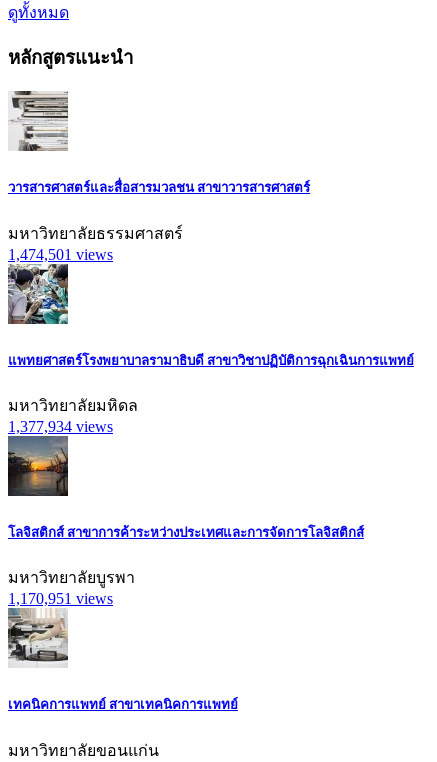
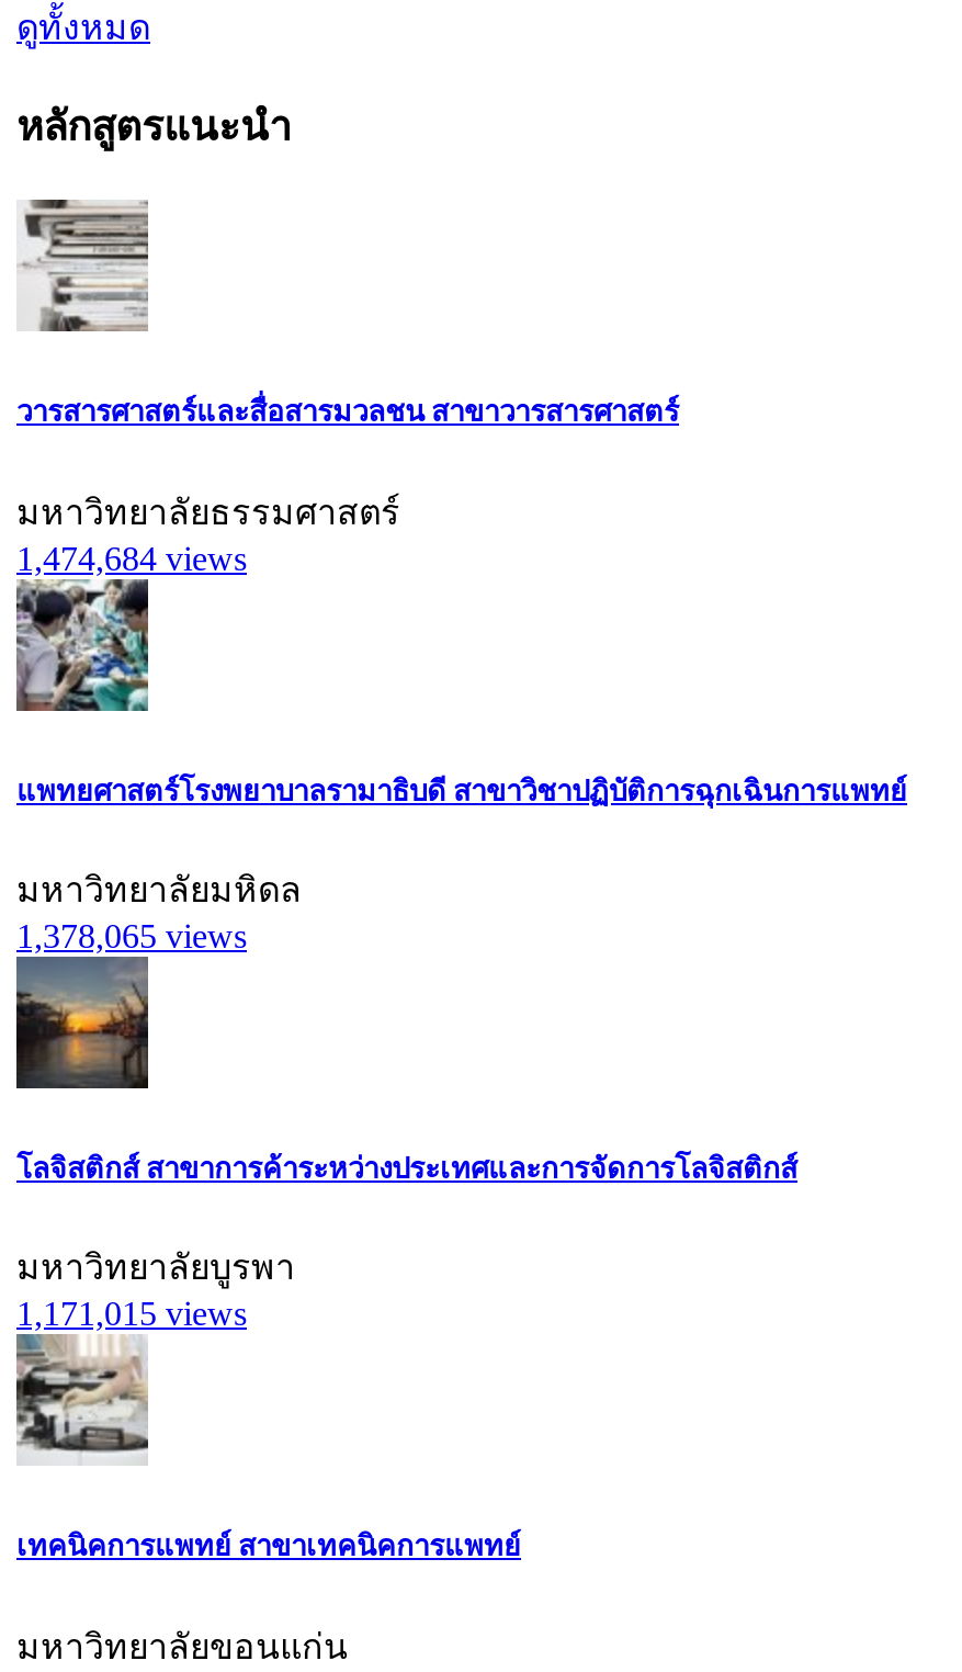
- 1,474,501 views
+ 1,474,684 views

- 1,377,934 views
+ 1,378,065 views

- 1,170,951 views
+ 1,171,015 views
